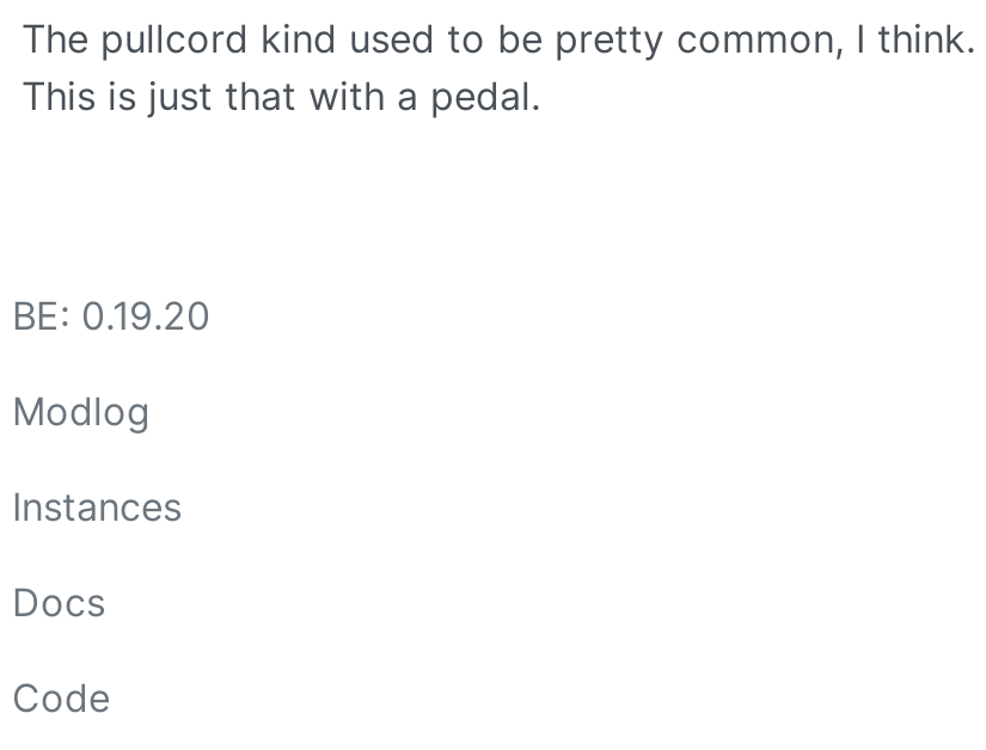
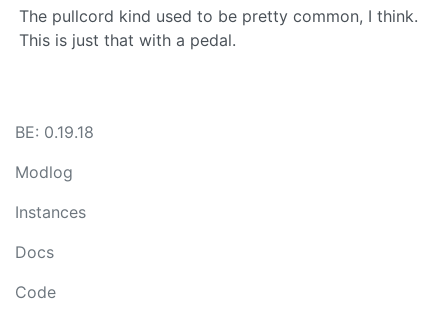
- BE: 0.19.20
+ BE: 0.19.18
